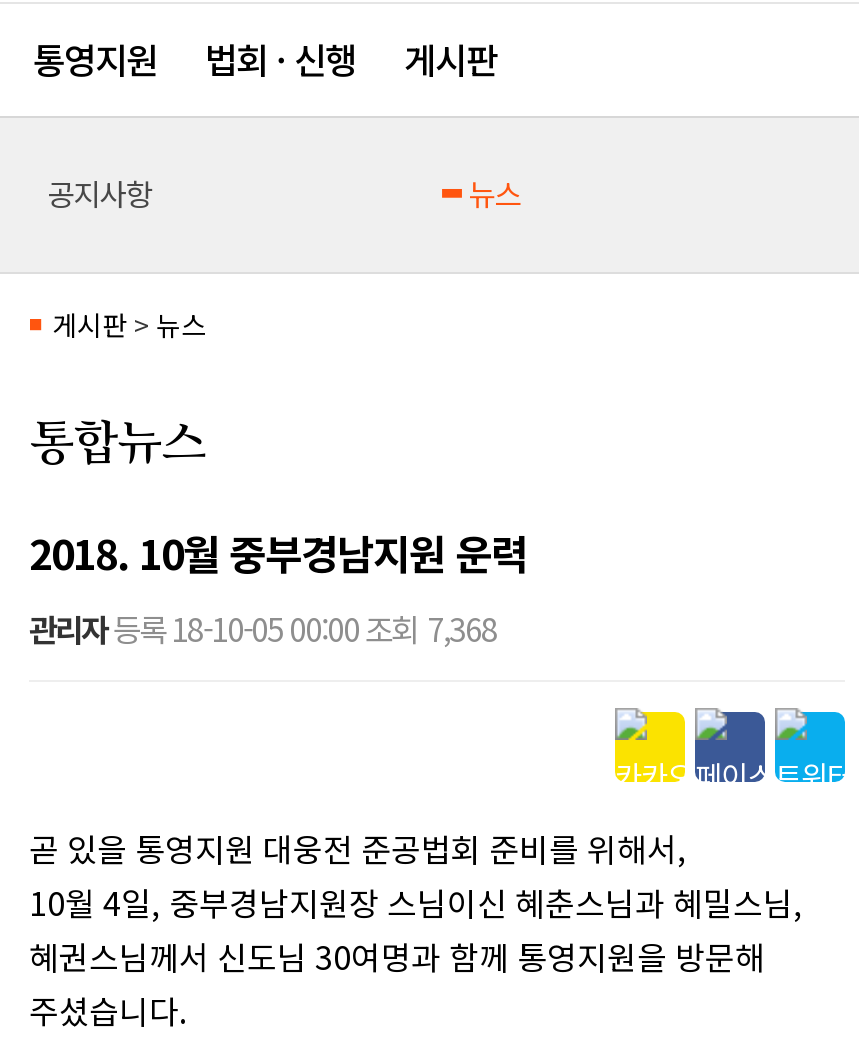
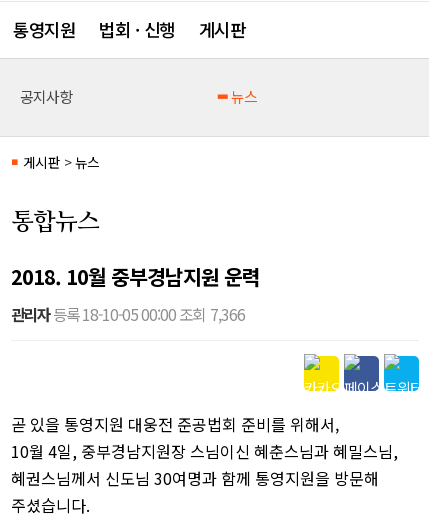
- 관리자 등록 18-10-05 00:00 조회 7,368
+ 관리자 등록 18-10-05 00:00 조회 7,366
